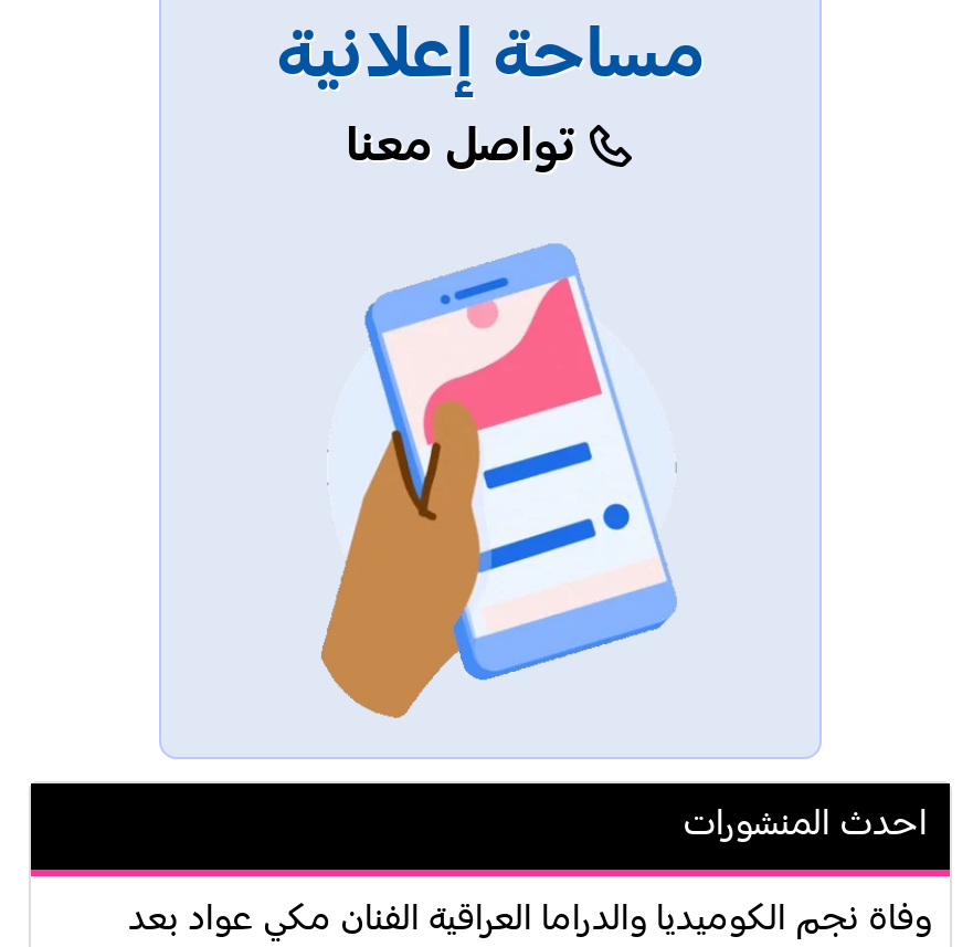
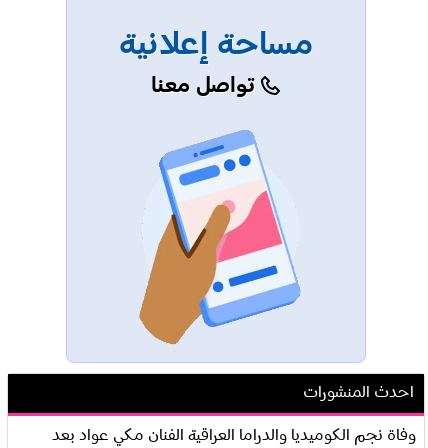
- [image]
+ [image]
